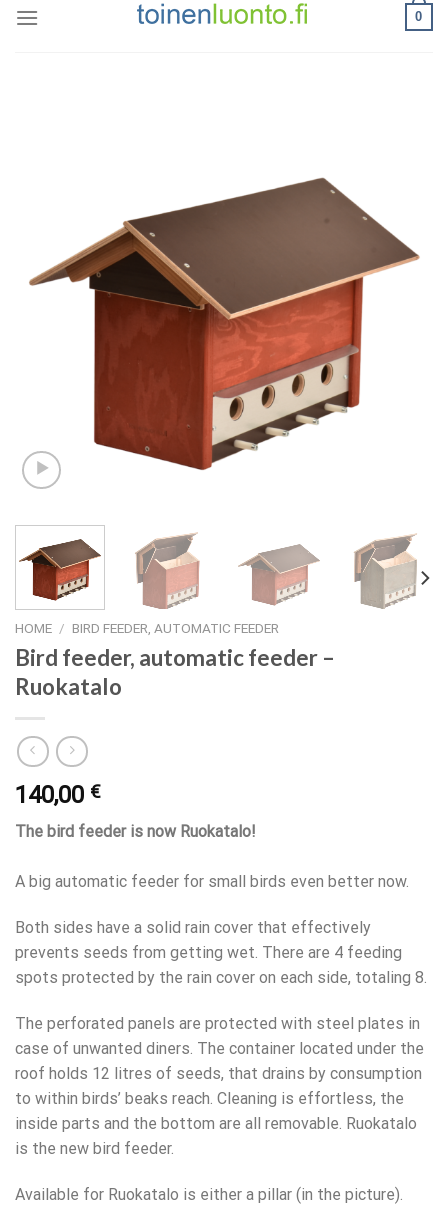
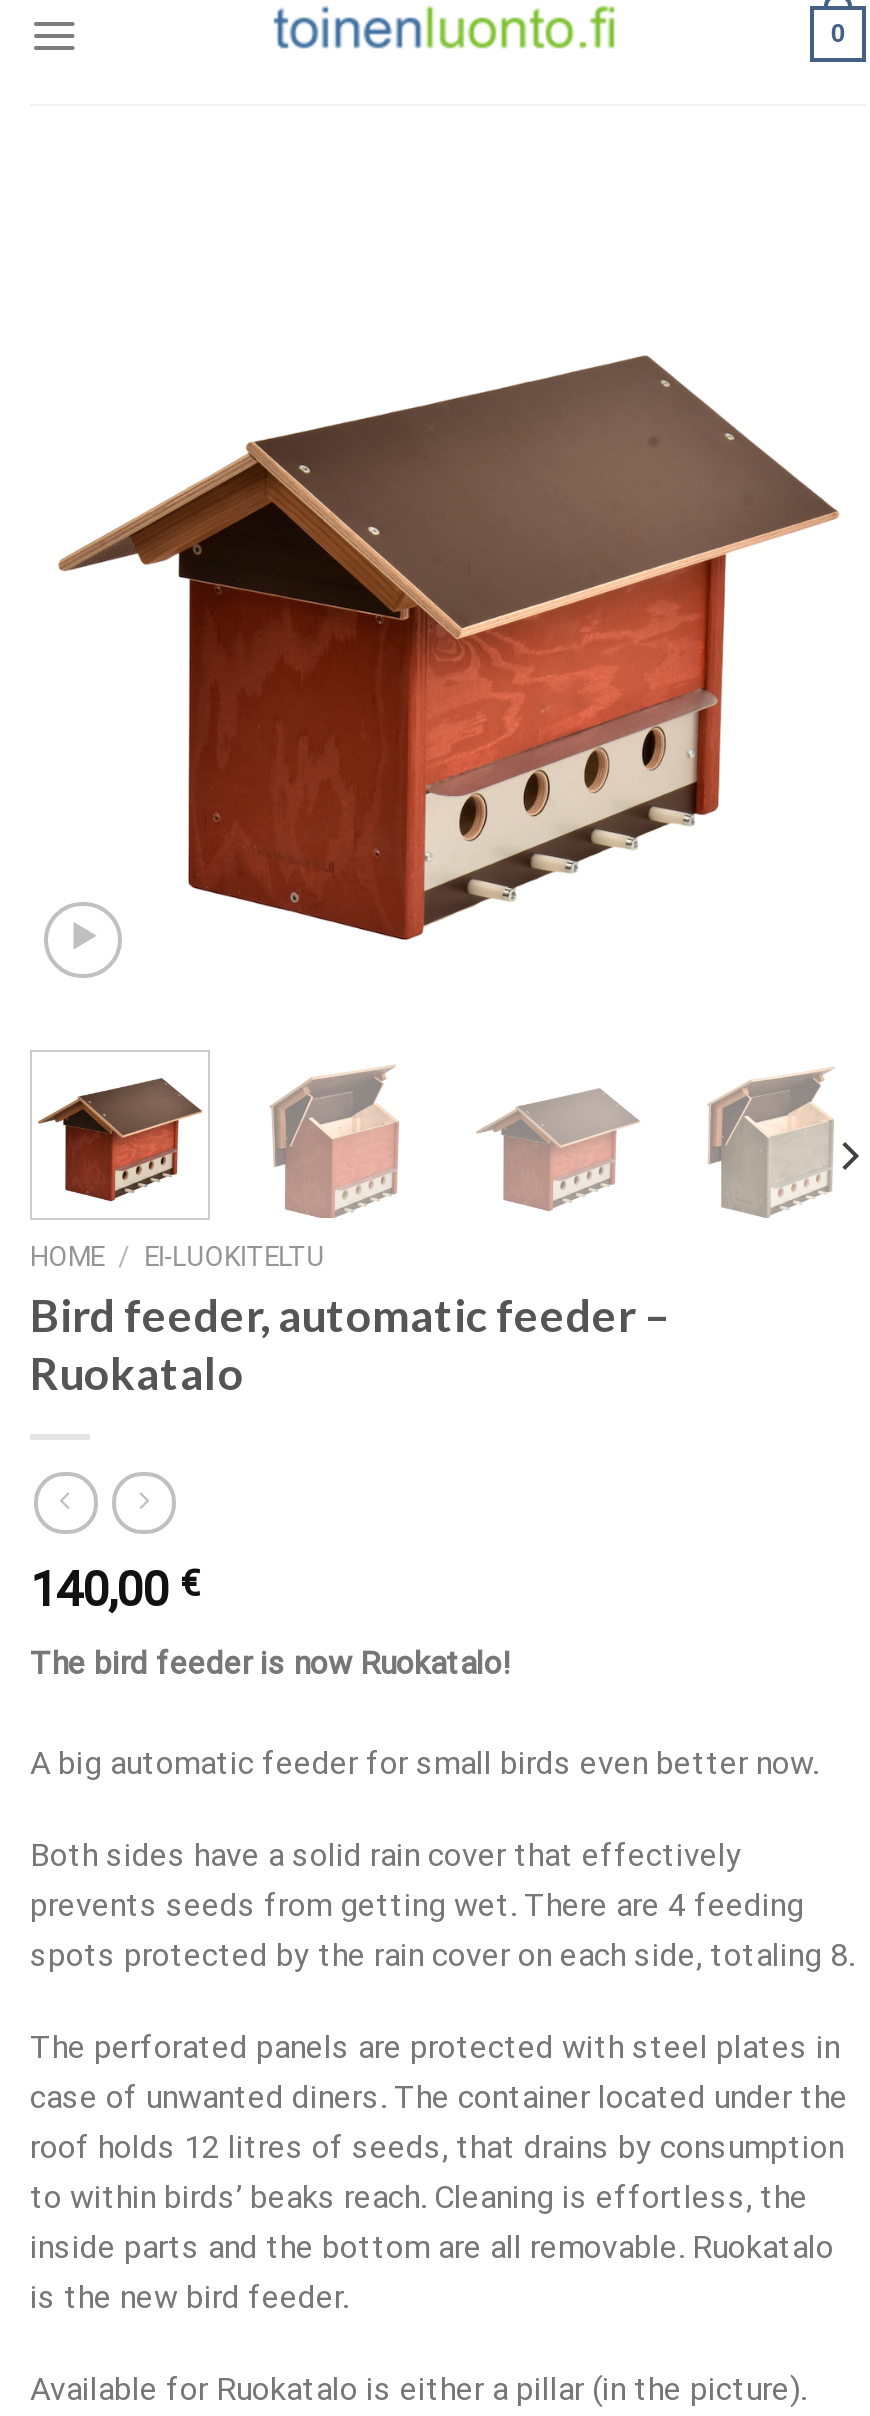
- HOME / BIRD FEEDER, AUTOMATIC FEEDER
+ HOME / EI-LUOKITELTU
